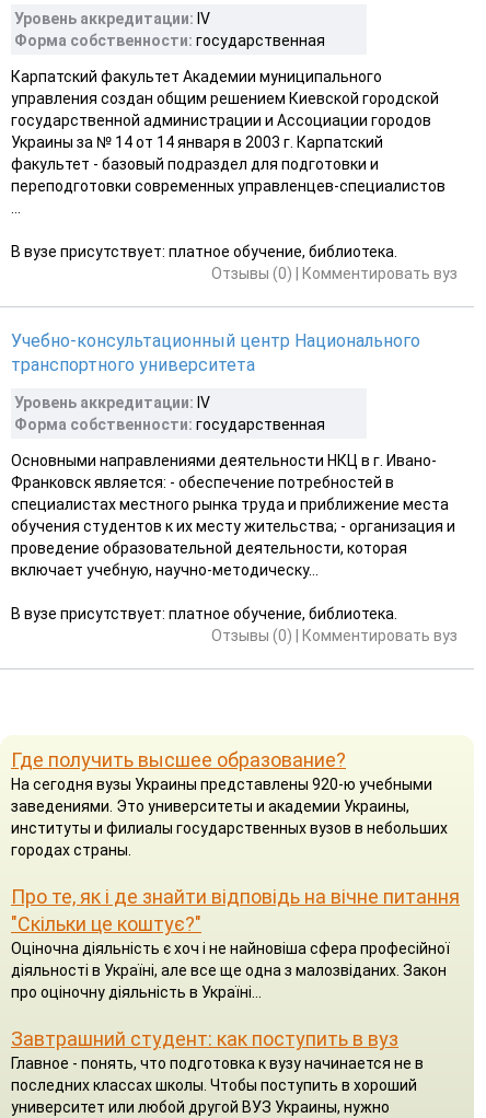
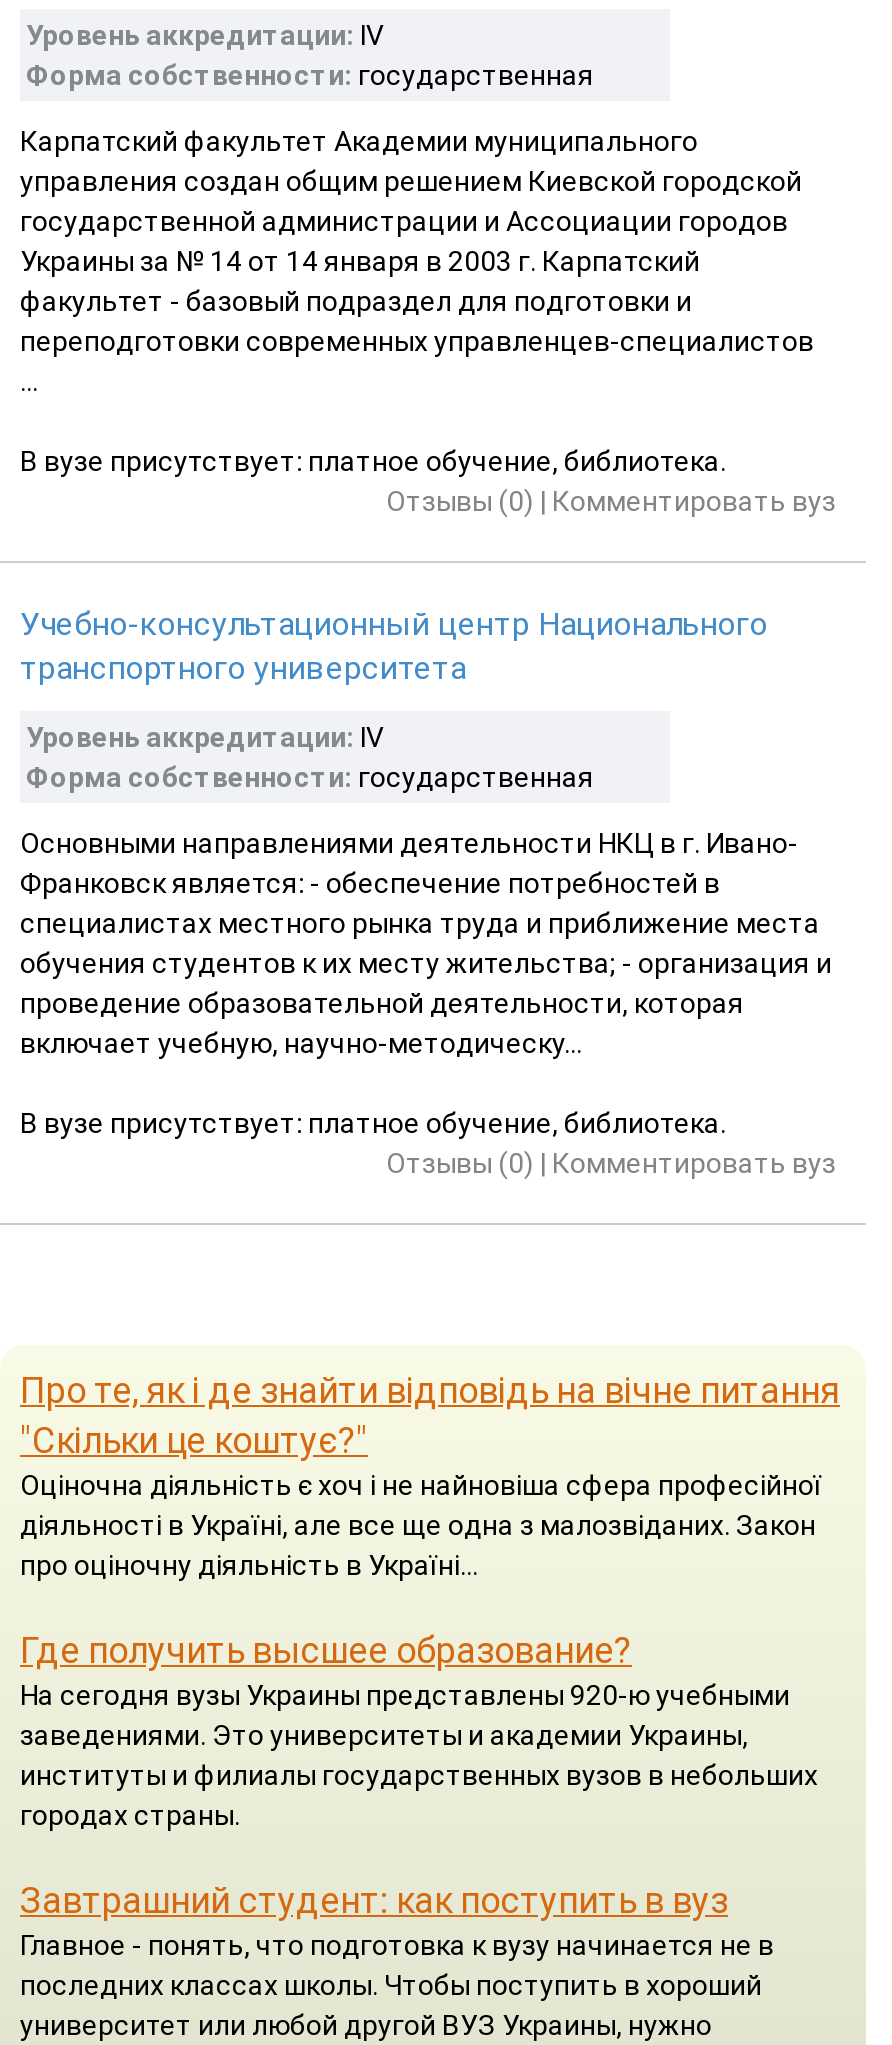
moved down: Где получить высшее образование? | На сегодня вузы Украины представлены 920-ю учебными | заведениями. Это университеты и академии Украины, | институты и филиалы государственных вузов в небольших | городах страны.

moved up: Про те, як і де знайти відповідь на вічне питання | "Скільки це коштує?" | Оціночна діяльність є хоч і не найновіша сфера професійної | діяльності в Україні, але все ще одна з малозвіданих. Закон | про оціночну діяльність в Україні...
